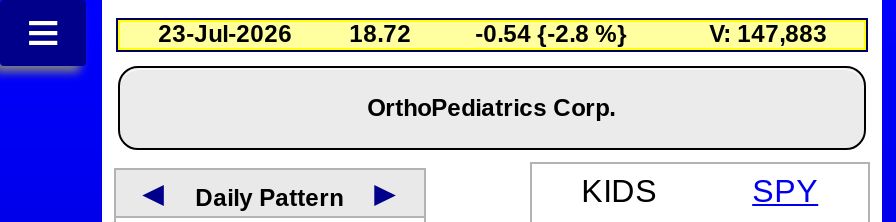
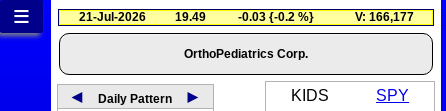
- 23-Jul-2026
- 18.72
- -0.54 {-2.8 %}
- V: 147,883
+ 21-Jul-2026
+ 19.49
+ -0.03 {-0.2 %}
+ V: 166,177
